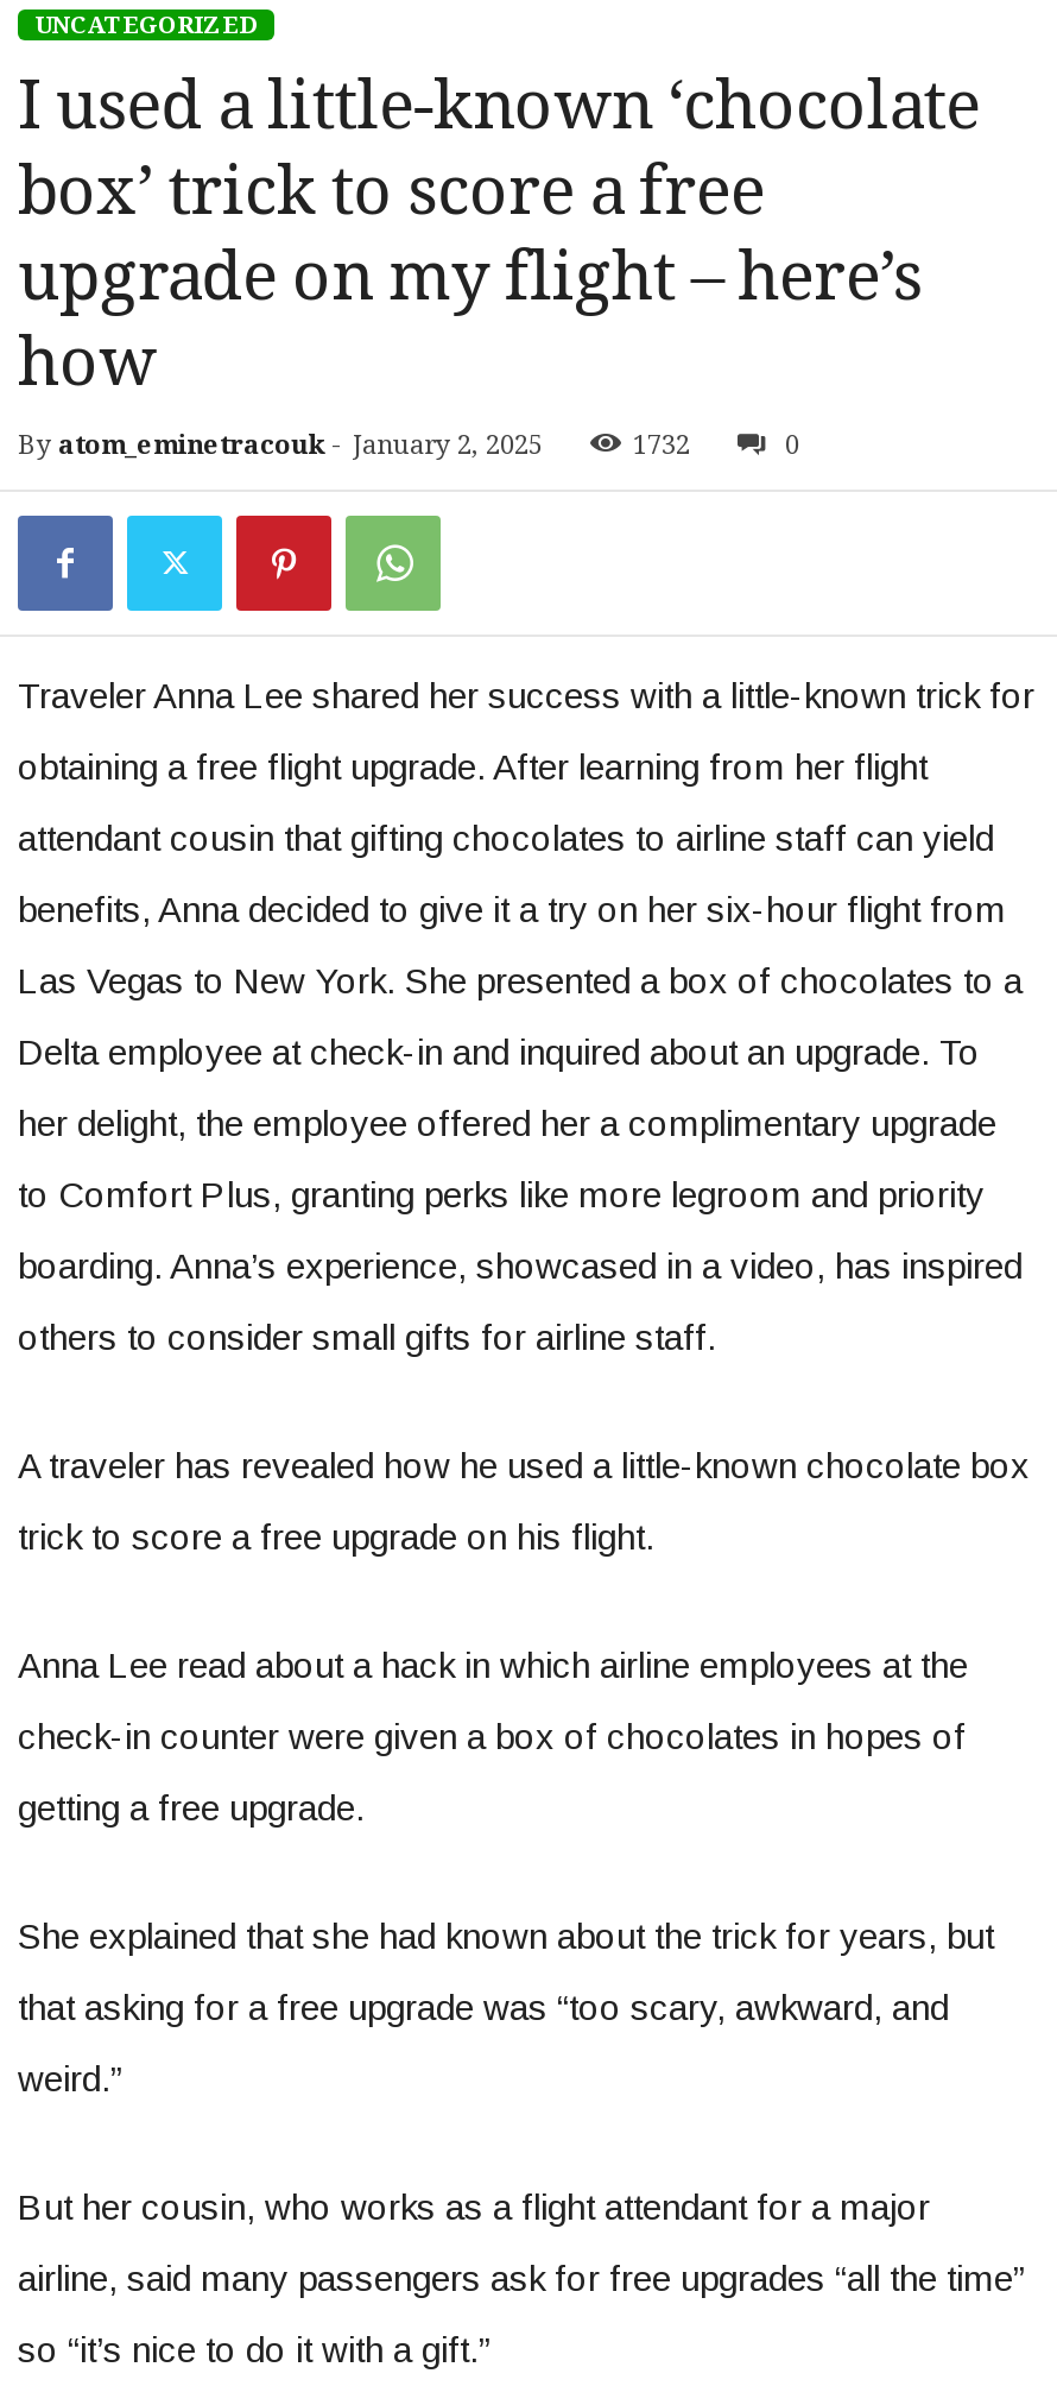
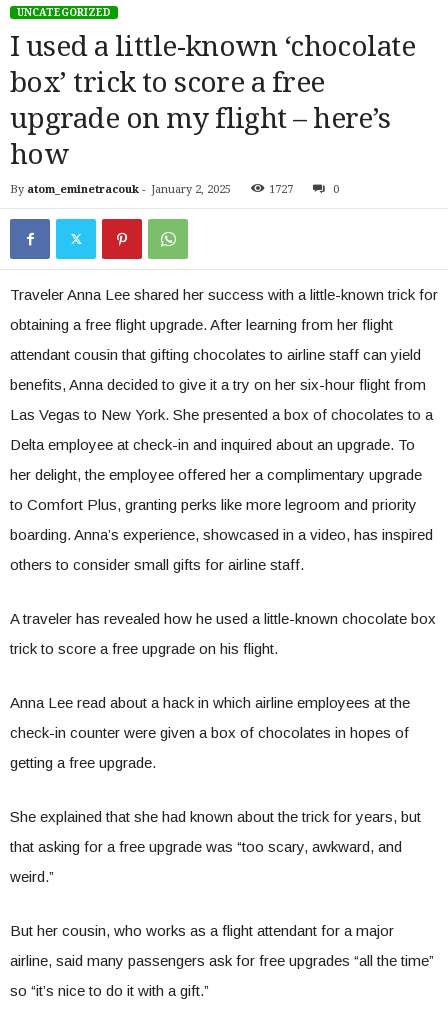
- 1732
+ 1727
